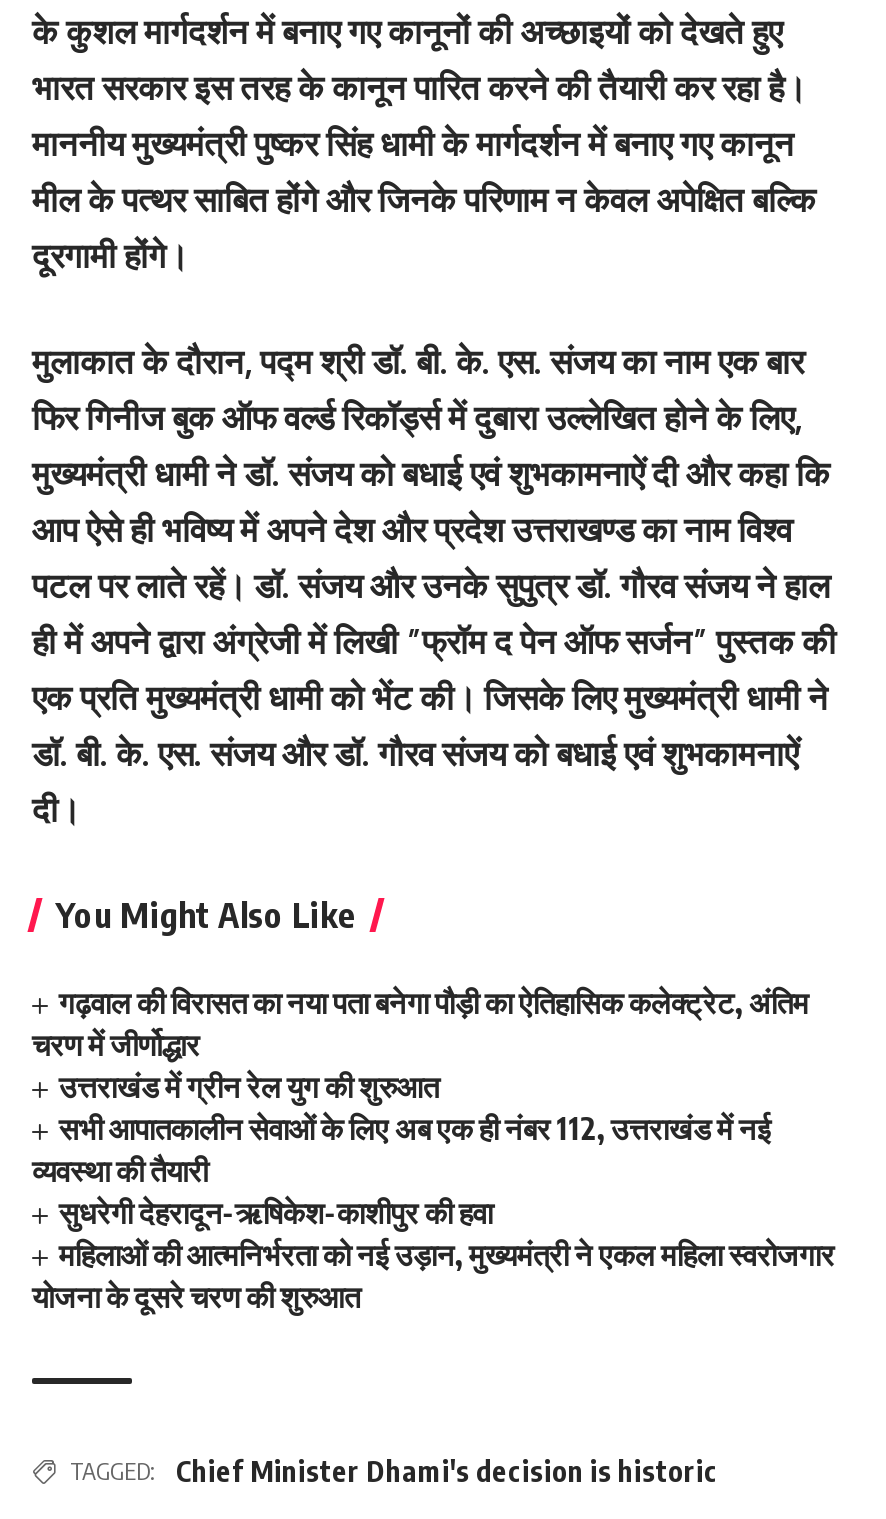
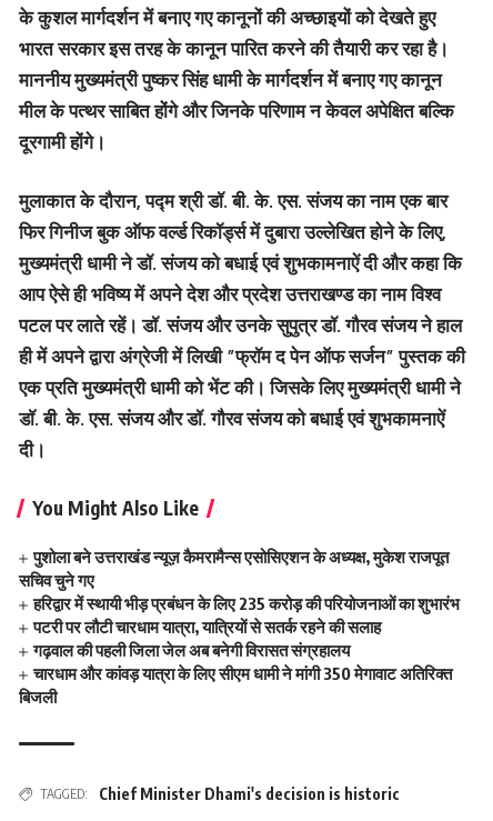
- गढ़वाल की विरासत का नया पता बनेगा पौड़ी का ऐतिहासिक कलेक्ट्रेट, अंतिम
- चरण में जीर्णोद्धार
- उत्तराखंड में ग्रीन रेल युग की शुरुआत
- सभी आपातकालीन सेवाओं के लिए अब एक ही नंबर 112, उत्तराखंड में नई
- व्यवस्था की तैयारी
- सुधरेगी देहरादून-ऋषिकेश-काशीपुर की हवा
- महिलाओं की आत्मनिर्भरता को नई उड़ान, मुख्यमंत्री ने एकल महिला स्वरोजगार
- योजना के दूसरे चरण की शुरुआत
+ पुशोला बने उत्तराखंड न्यूज़ कैमरामैन्स एसोसिएशन के अध्यक्ष, मुकेश राजपूत
+ सचिव चुने गए
+ हरिद्वार में स्थायी भीड़ प्रबंधन के लिए 235 करोड़ की परियोजनाओं का शुभारंभ
+ पटरी पर लौटी चारधाम यात्रा, यात्रियों से सतर्क रहने की सलाह
+ गढ़वाल की पहली जिला जेल अब बनेगी विरासत संग्रहालय
+ चारधाम और कांवड़ यात्रा के लिए सीएम धामी ने मांगी 350 मेगावाट अतिरिक्त
+ बिजली
